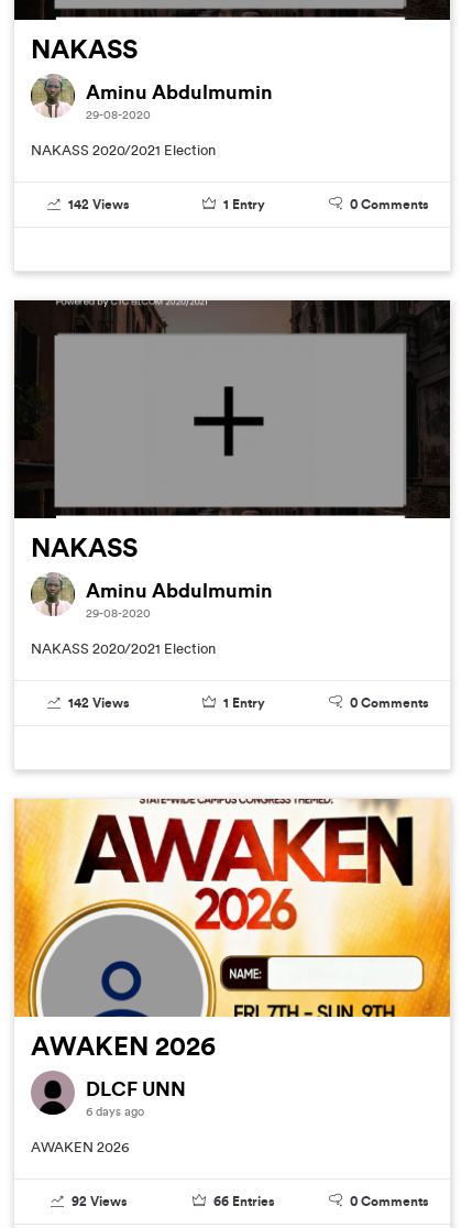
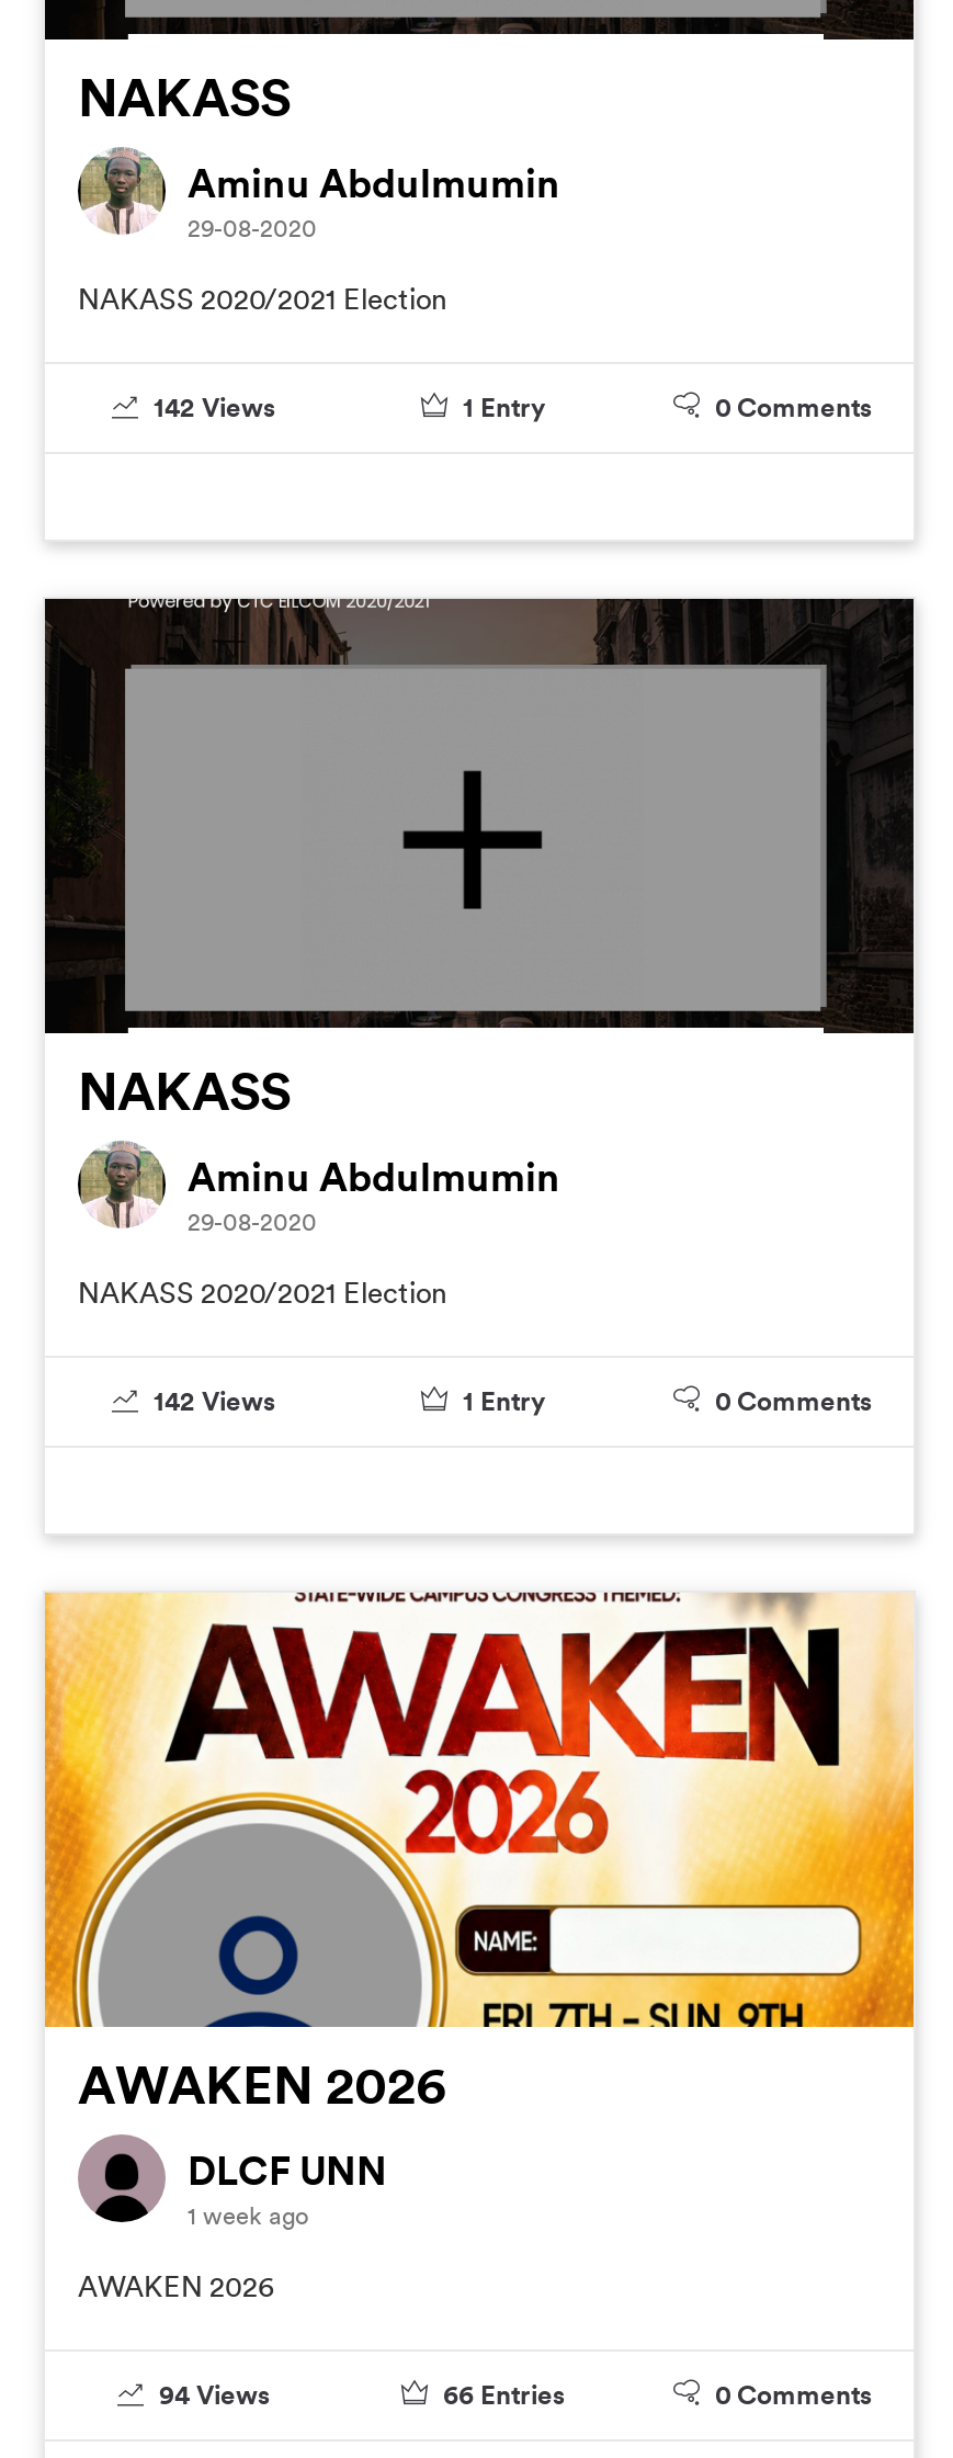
- 6 days ago
+ 1 week ago

- 92 Views
+ 94 Views
